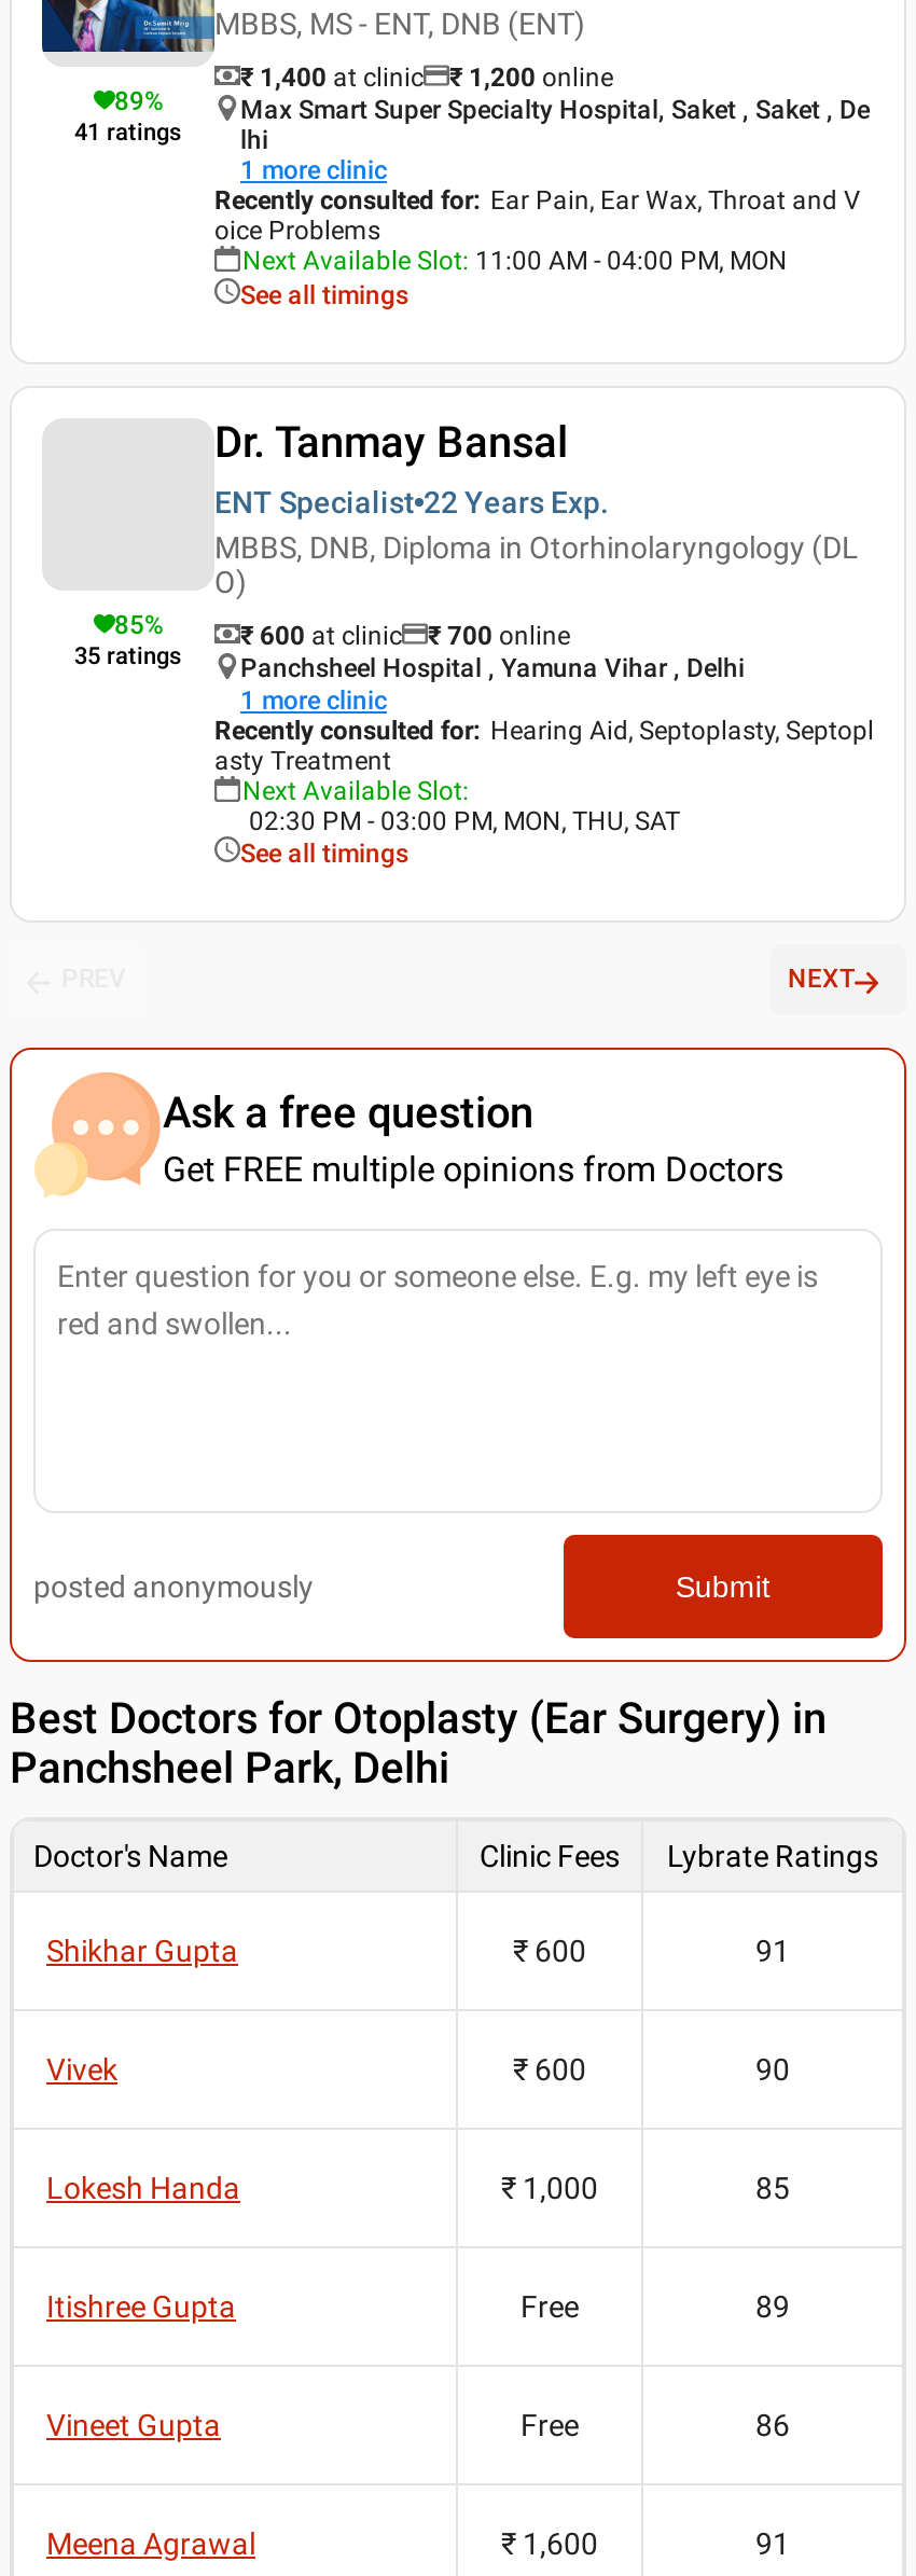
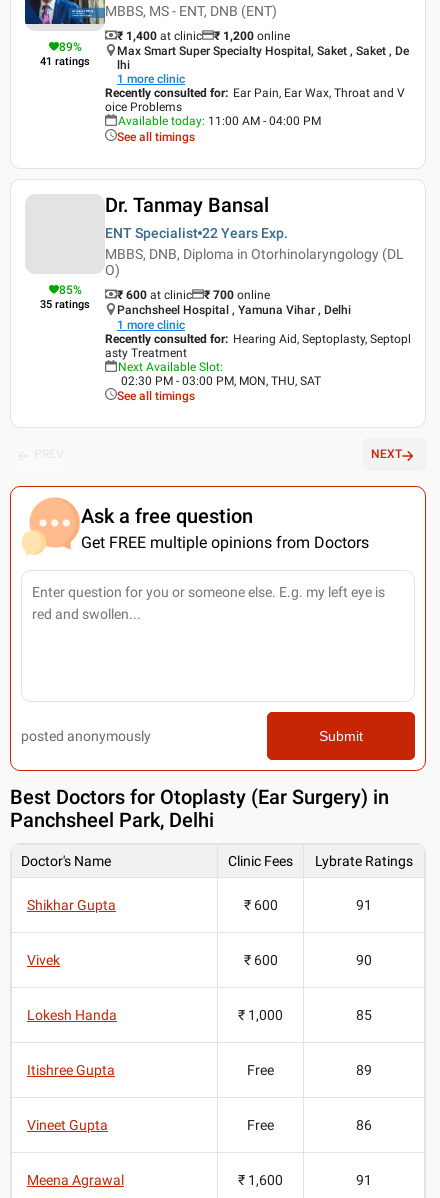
- Next Available Slot: 11:00 AM - 04:00 PM, MON
+ Available today: 11:00 AM - 04:00 PM
